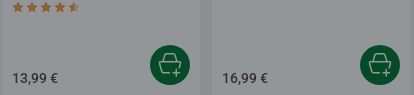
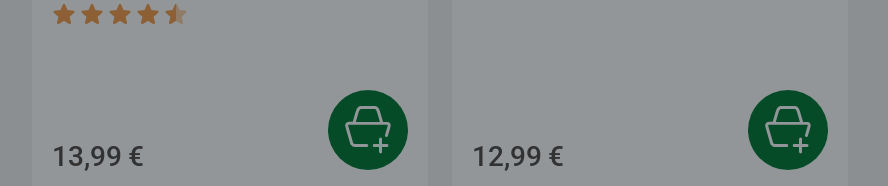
- 16,99 €
+ 12,99 €
